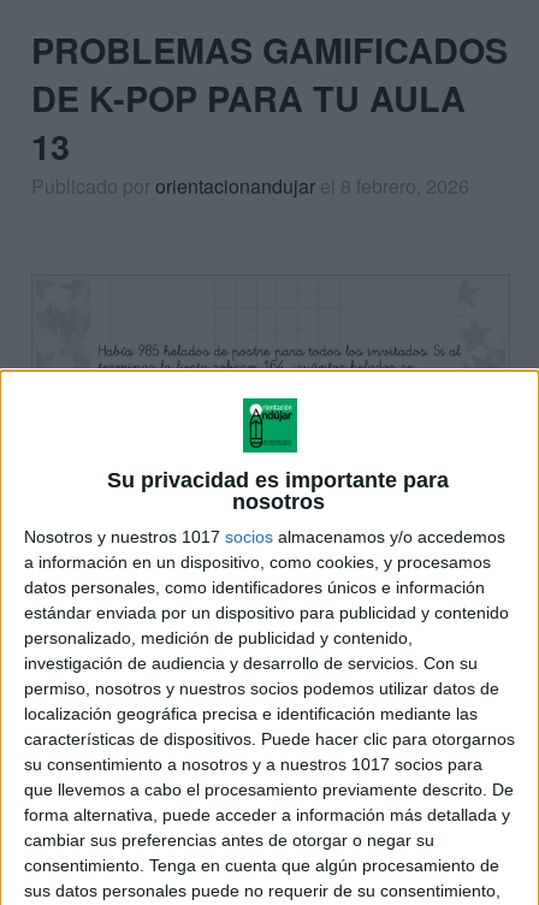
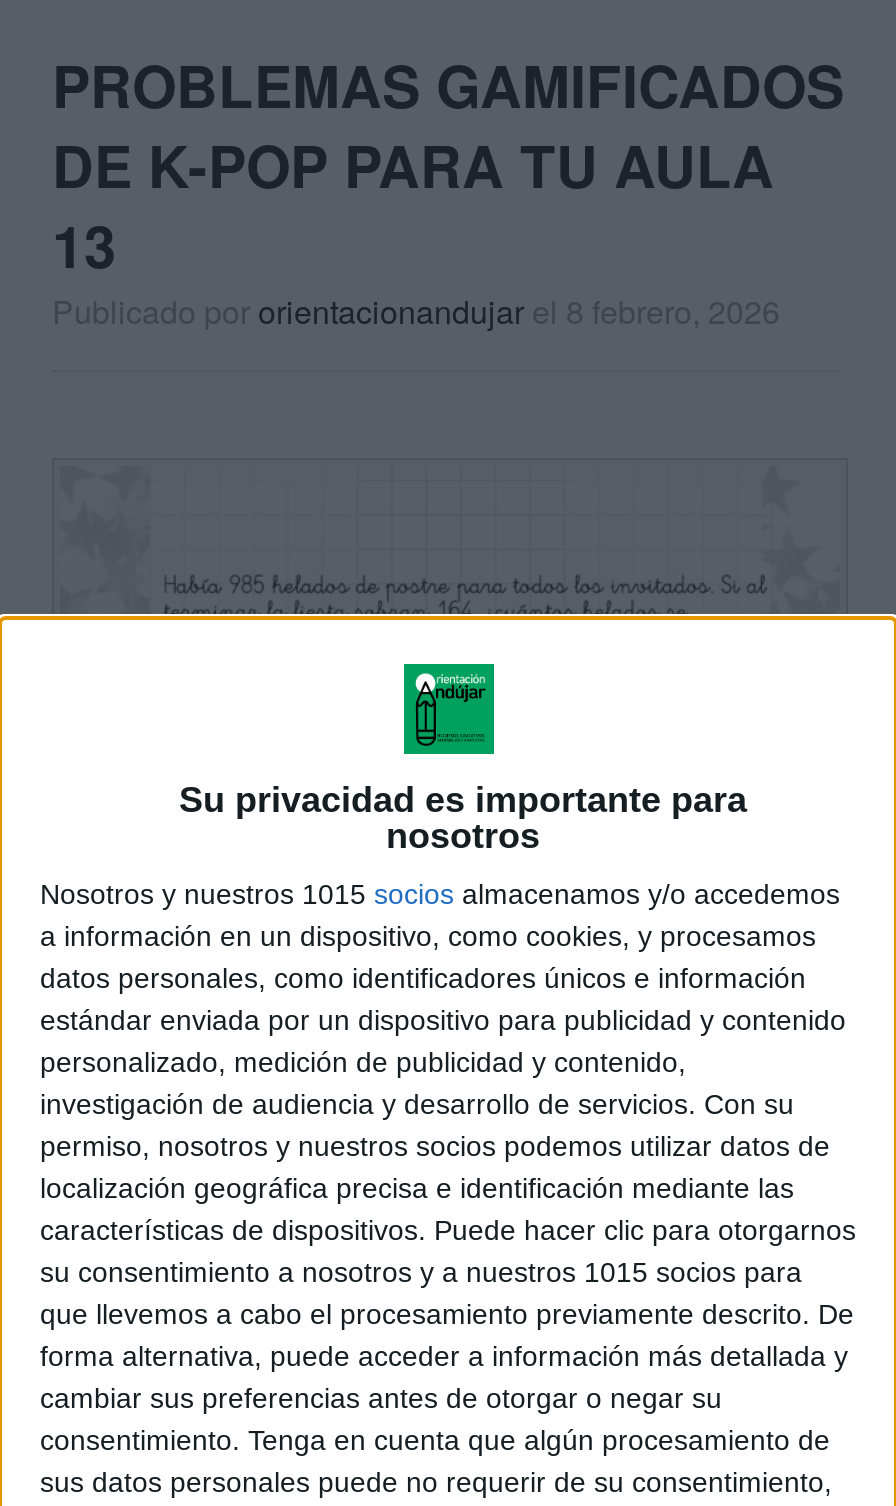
- Nosotros y nuestros 1017 socios almacenamos y/o accedemos
+ Nosotros y nuestros 1015 socios almacenamos y/o accedemos

- su consentimiento a nosotros y a nuestros 1017 socios para
+ su consentimiento a nosotros y a nuestros 1015 socios para
